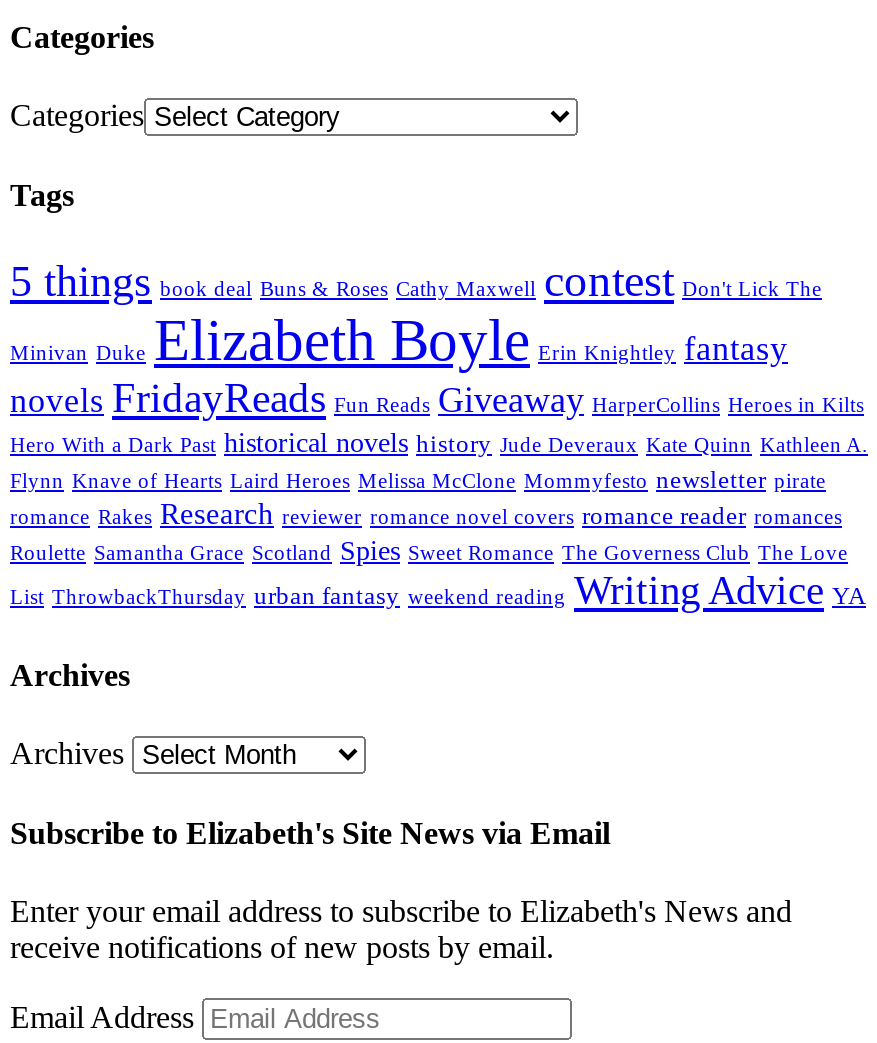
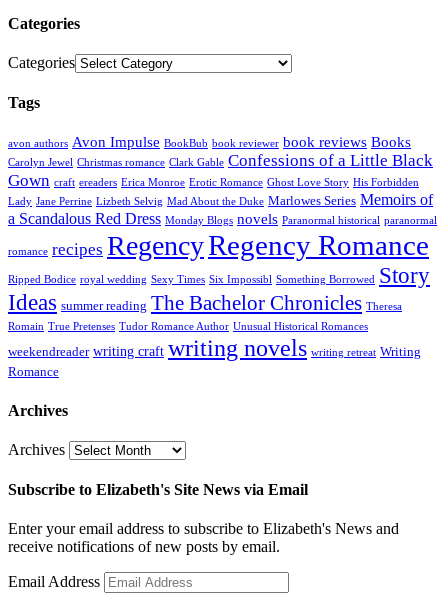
- 5 things book deal Buns & Roses Cathy Maxwell contest Don't Lick The
- Minivan Duke Elizabeth Boyle Erin Knightley fantasy
- novels FridayReads Fun Reads Giveaway HarperCollins Heroes in Kilts
- Hero With a Dark Past historical novels history Jude Deveraux Kate Quinn Kathleen A.
- Flynn Knave of Hearts Laird Heroes Melissa McClone Mommyfesto newsletter pirate
- romance Rakes Research reviewer romance novel covers romance reader romances
- Roulette Samantha Grace Scotland Spies Sweet Romance The Governess Club The Love
- List ThrowbackThursday urban fantasy weekend reading Writing Advice YA
+ avon authors Avon Impulse BookBub book reviewer book reviews Books
+ Carolyn Jewel Christmas romance Clark Gable Confessions of a Little Black
+ Gown craft ereaders Erica Monroe Erotic Romance Ghost Love Story His Forbidden
+ Lady Jane Perrine Lizbeth Selvig Mad About the Duke Marlowes Series Memoirs of
+ a Scandalous Red Dress Monday Blogs novels Paranormal historical paranormal
+ romance recipes Regency Regency Romance
+ Ripped Bodice royal wedding Sexy Times Six Impossibl Something Borrowed Story
+ Ideas summer reading The Bachelor Chronicles Theresa
+ Romain True Pretenses Tudor Romance Author Unusual Historical Romances
+ weekendreader writing craft writing novels writing retreat Writing
+ Romance
